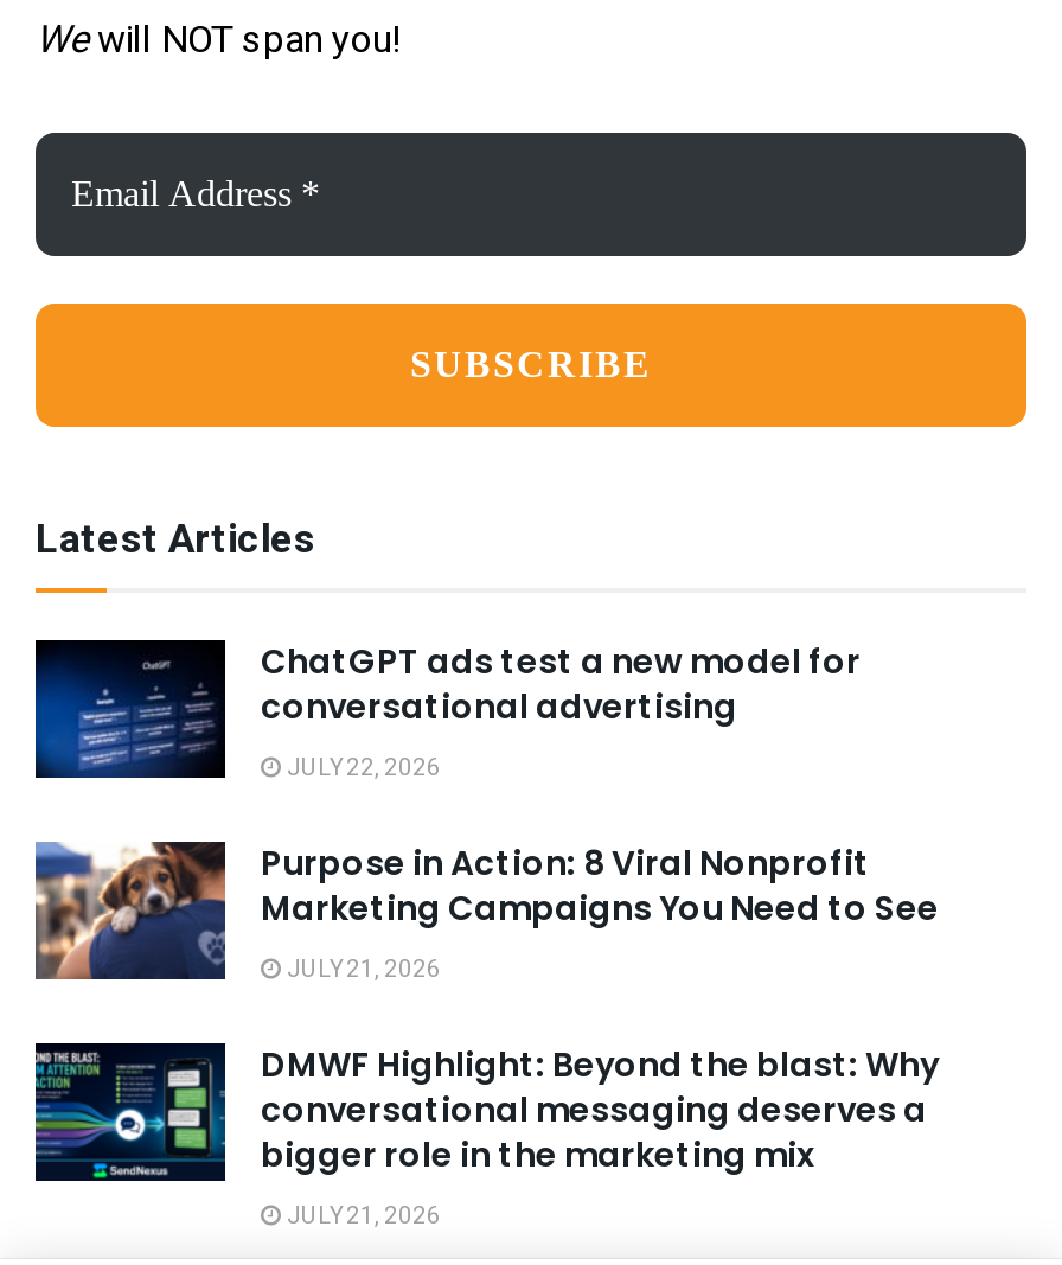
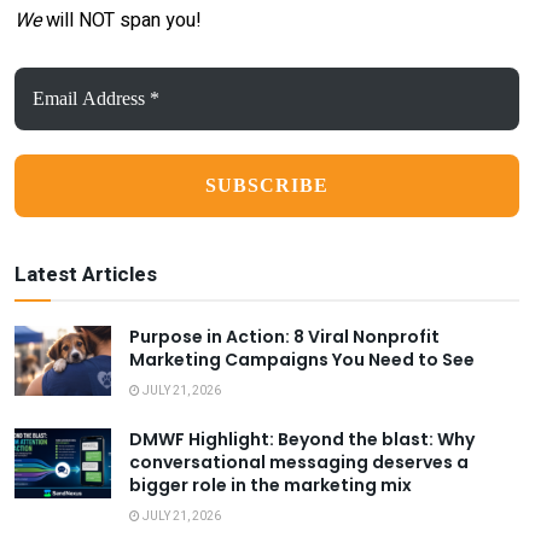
- [image]
- ChatGPT ads test a new model for
- conversational advertising
- JULY 22, 2026
